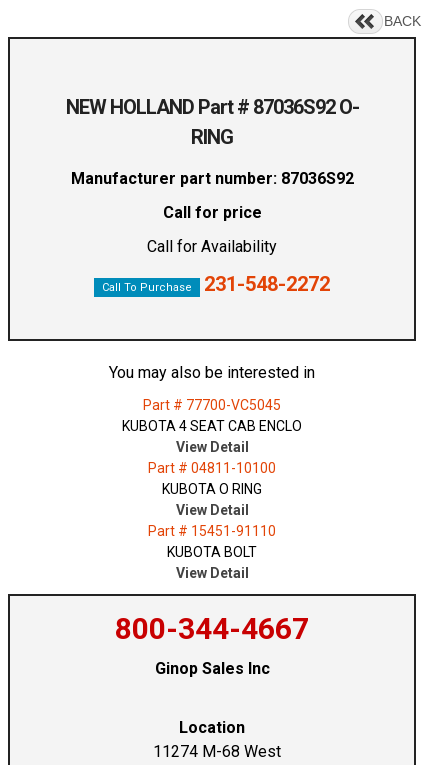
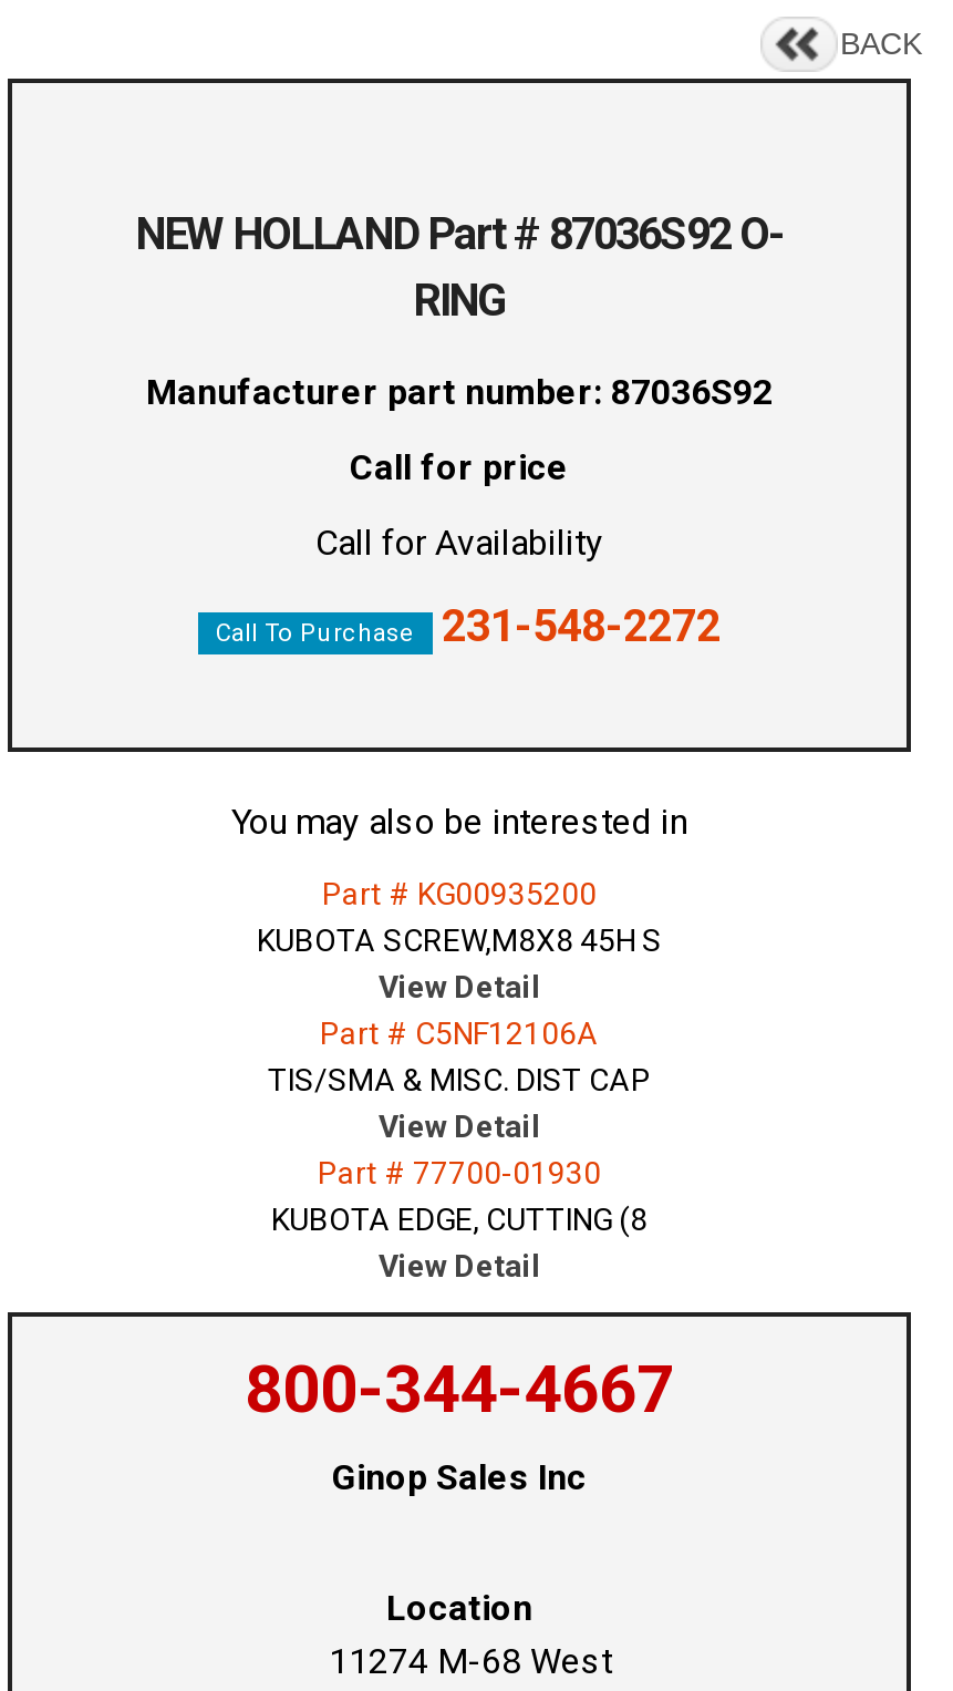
- Part # 77700-VC5045
- KUBOTA 4 SEAT CAB ENCLO
+ Part # KG00935200
+ KUBOTA SCREW,M8X8 45H S

- Part # 04811-10100
- KUBOTA O RING
+ Part # C5NF12106A
+ TIS/SMA & MISC. DIST CAP

- Part # 15451-91110
- KUBOTA BOLT
+ Part # 77700-01930
+ KUBOTA EDGE, CUTTING (8
